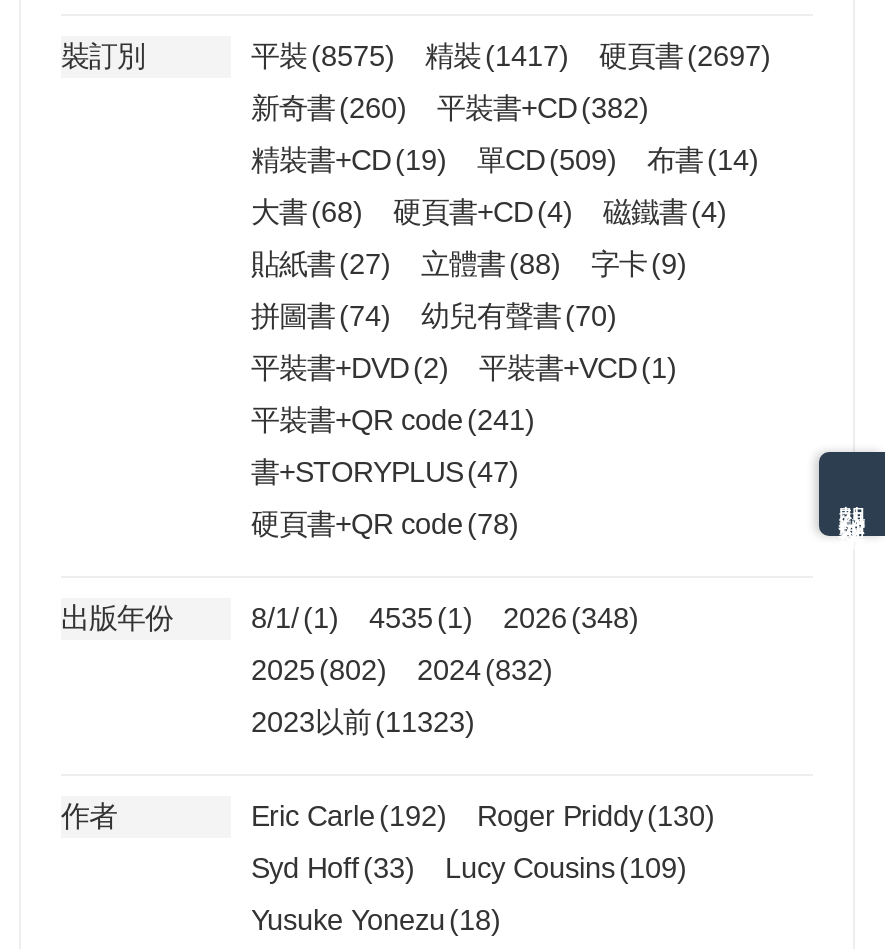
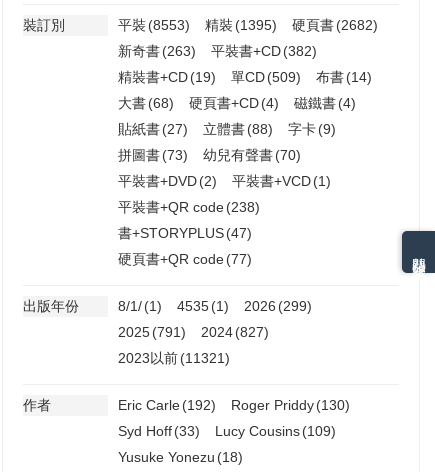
- 平裝 (8575)
+ 平裝 (8553)

- 精裝 (1417)
+ 精裝 (1395)

- 硬頁書 (2697)
+ 硬頁書 (2682)

- 新奇書 (260) 平裝書+CD (382)
+ 新奇書 (263) 平裝書+CD (382)

- 拼圖書 (74) 幼兒有聲書 (70)
+ 拼圖書 (73) 幼兒有聲書 (70)

- 平裝書+QR code (241)
+ 平裝書+QR code (238)

- 硬頁書+QR code (78)
+ 硬頁書+QR code (77)

- 8/1/ (1) 4535 (1) 2026 (348)
+ 8/1/ (1) 4535 (1) 2026 (299)

- 2025 (802)
+ 2025 (791)

- 2024 (832)
+ 2024 (827)

- 2023以前 (11323)
+ 2023以前 (11321)
